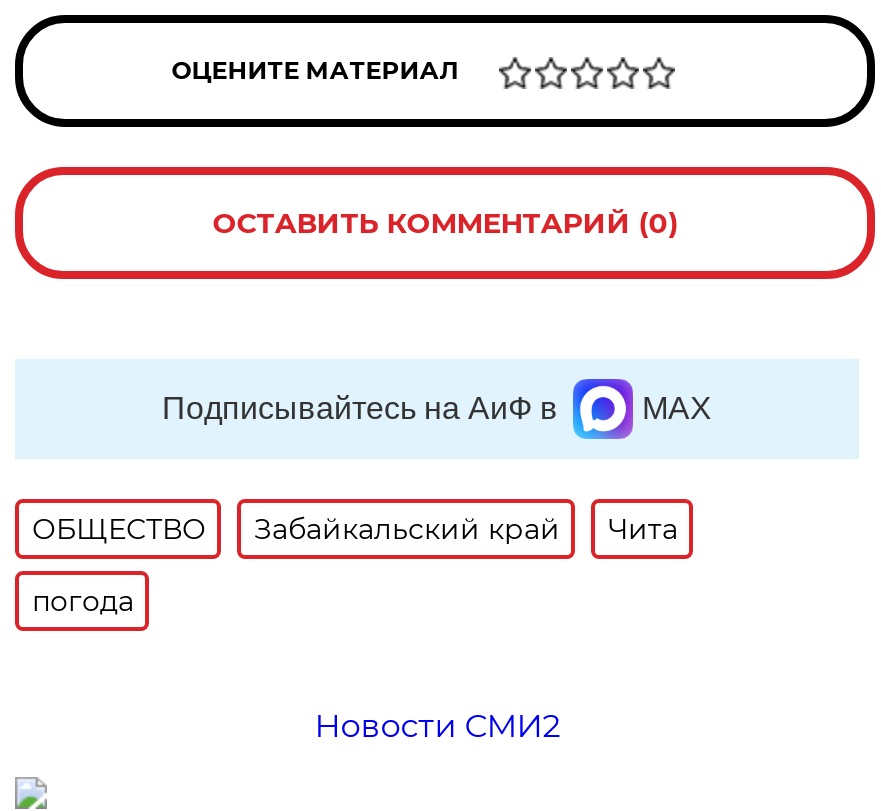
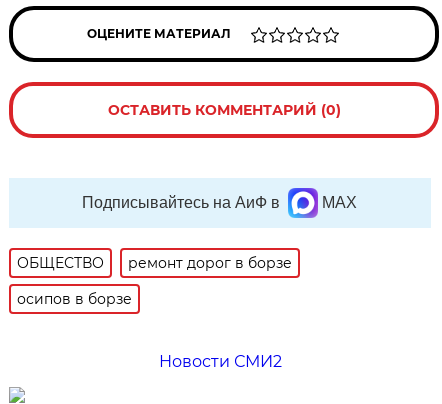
- Забайкальский край
- Чита
+ ремонт дорог в борзе

- погода
+ осипов в борзе
